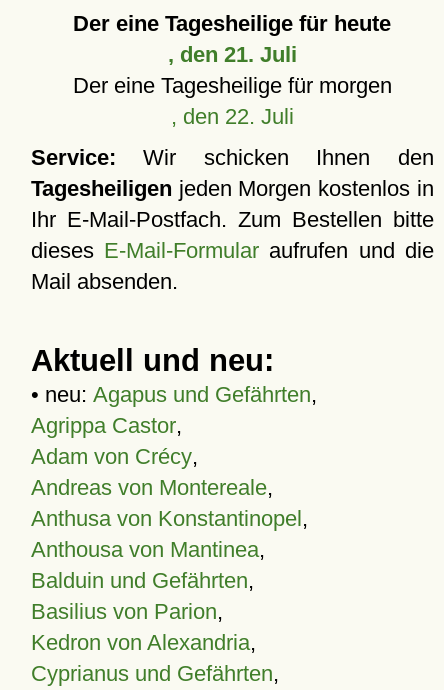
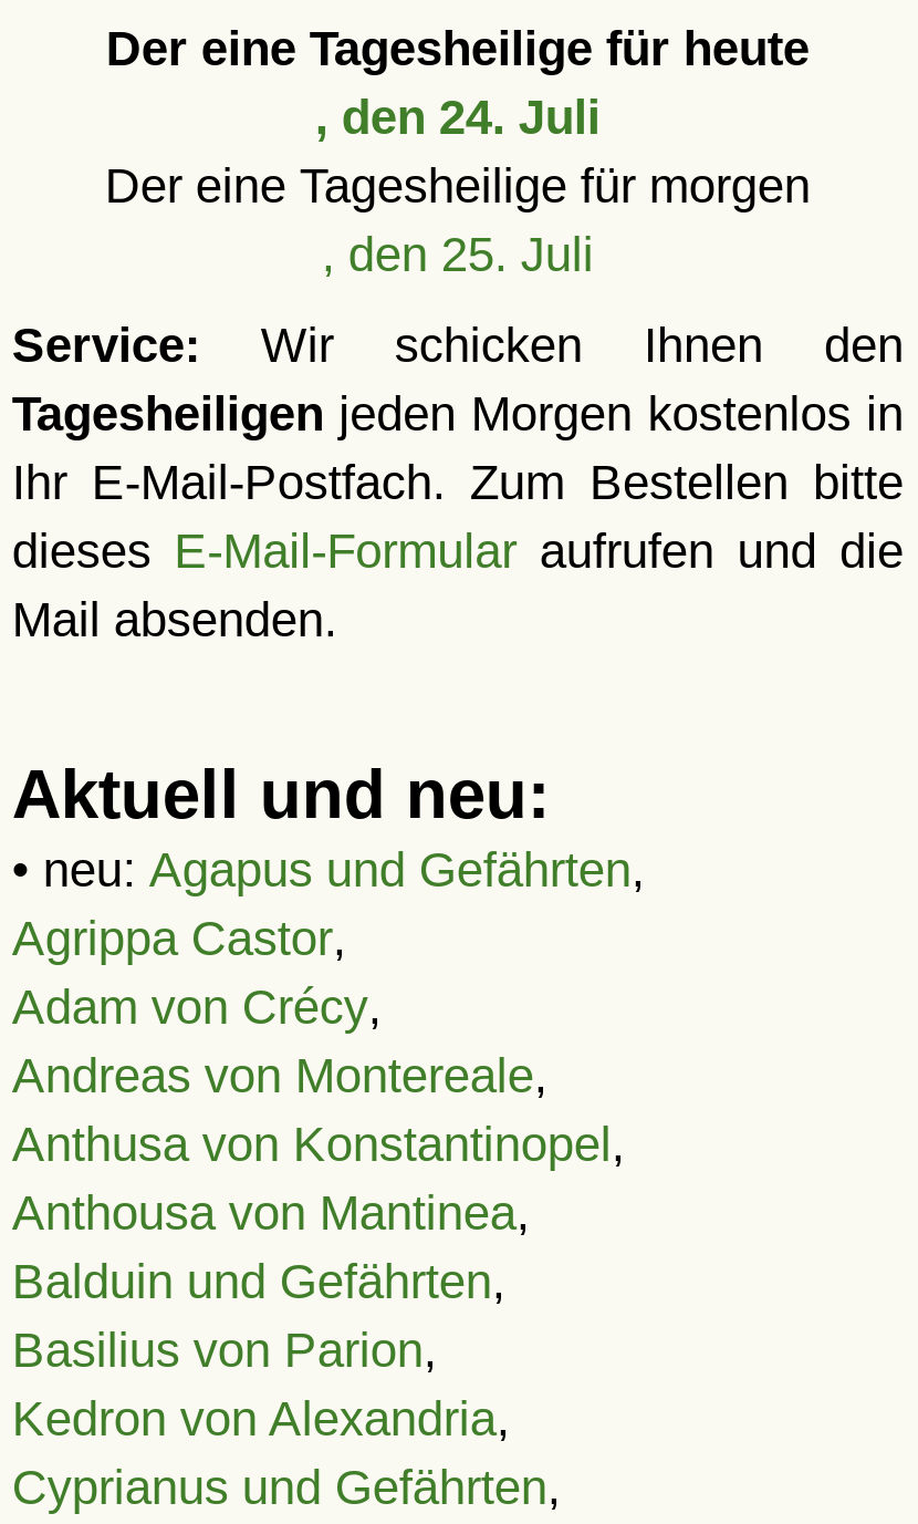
- , den 21. Juli
+ , den 24. Juli

- , den 22. Juli
+ , den 25. Juli
